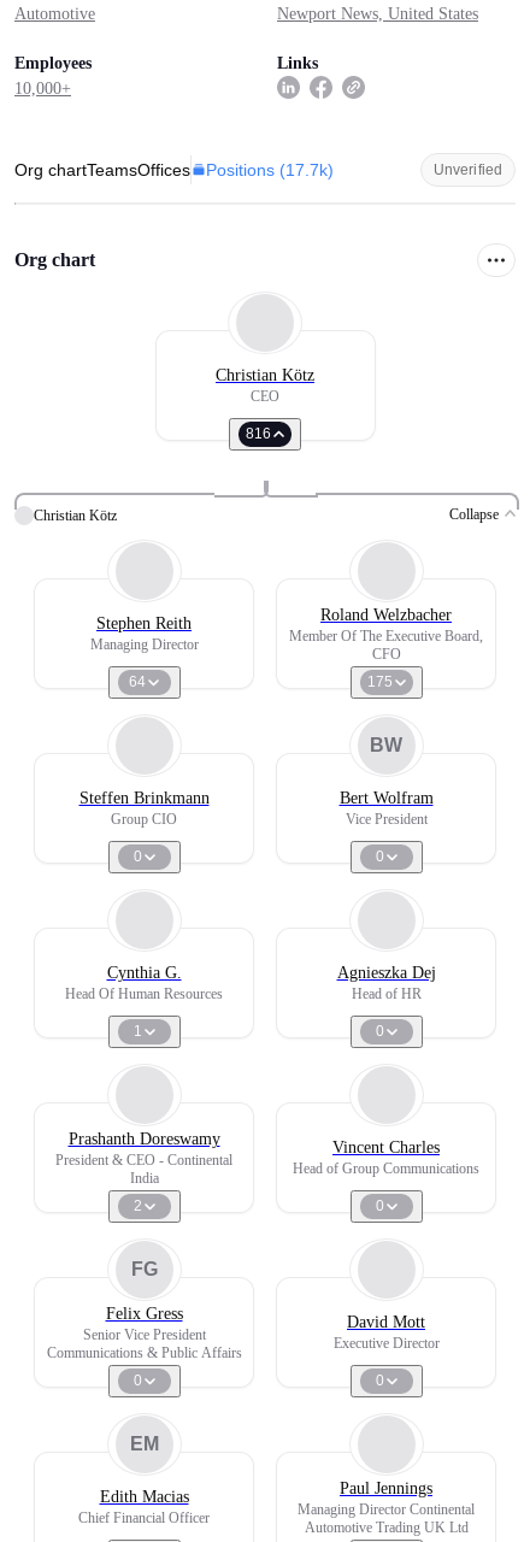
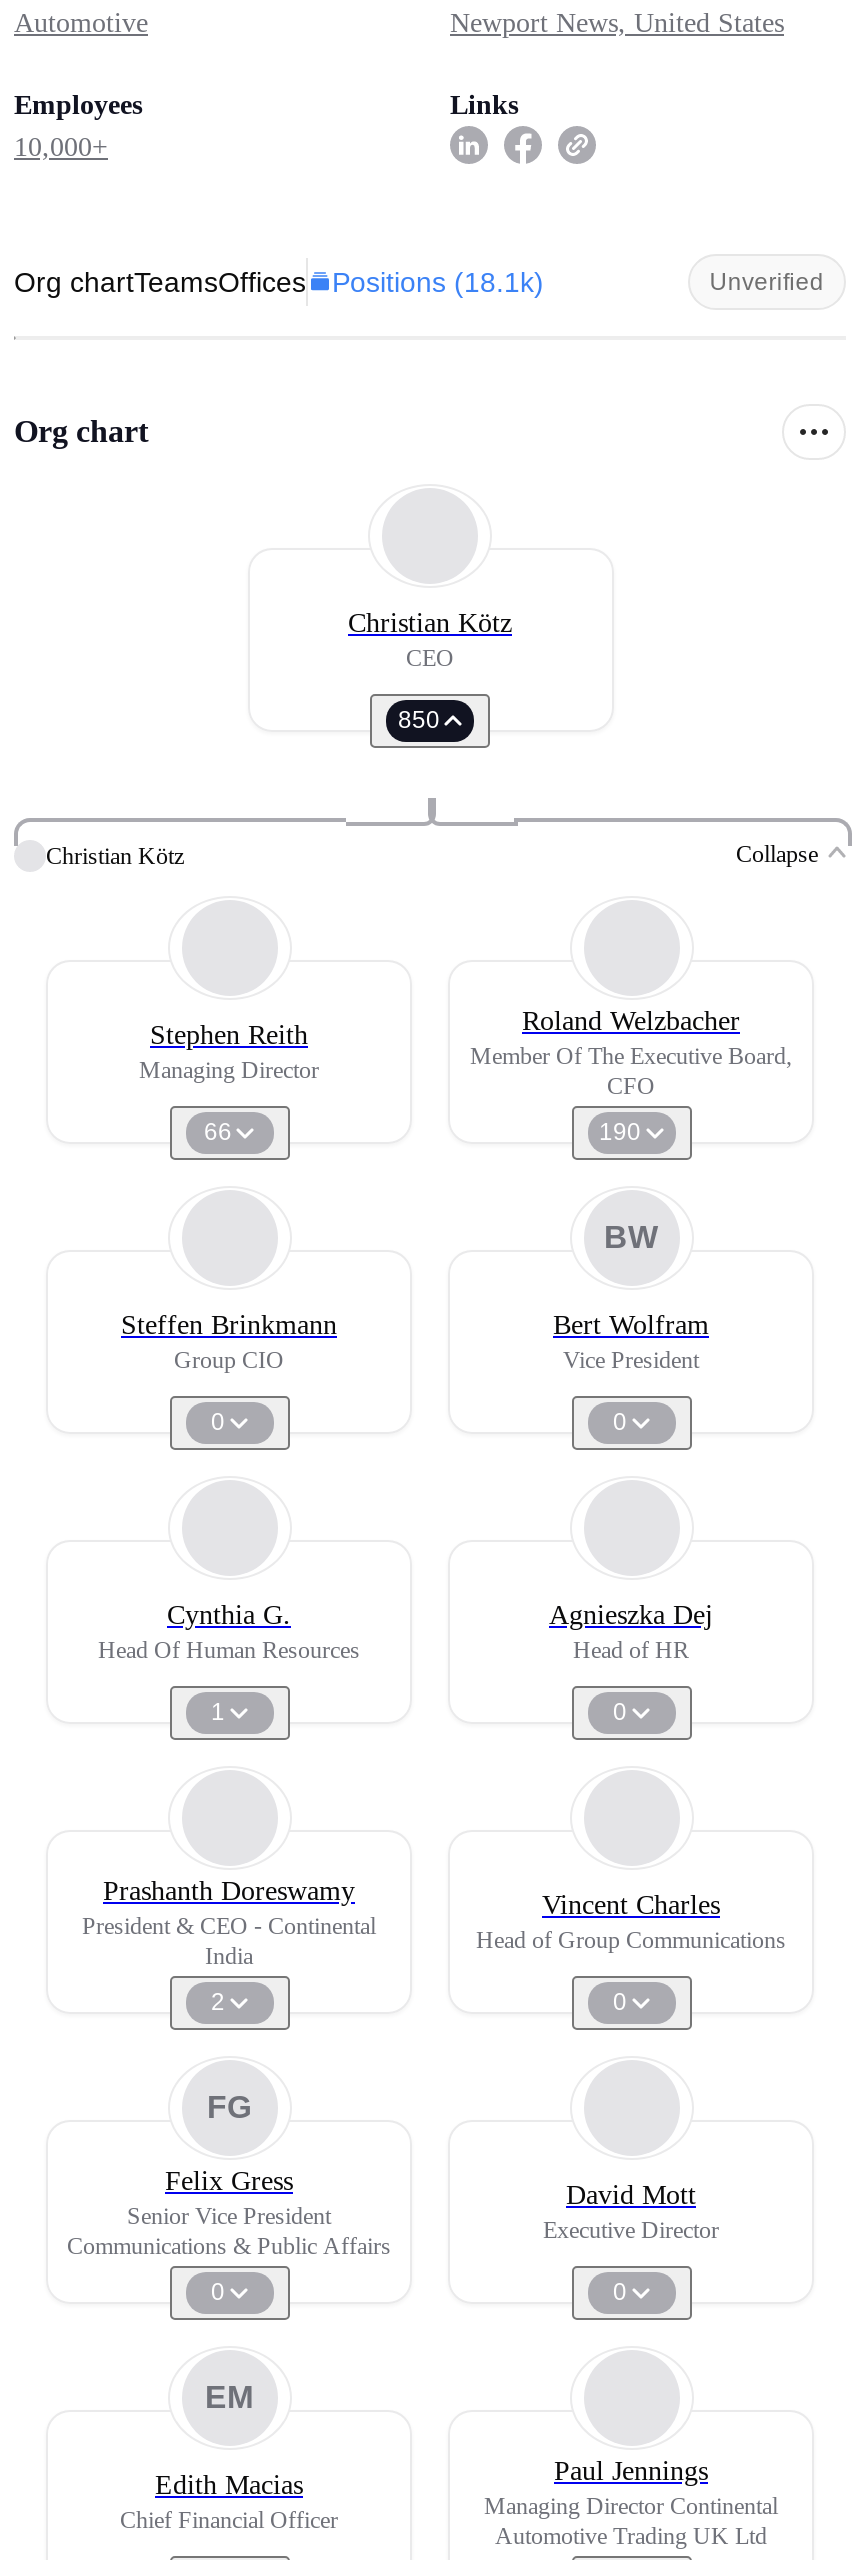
- Org chartTeamsOffices Positions (17.7k)
+ Org chartTeamsOffices Positions (18.1k)

- 816
+ 850

- 64
+ 66

- 175
+ 190
